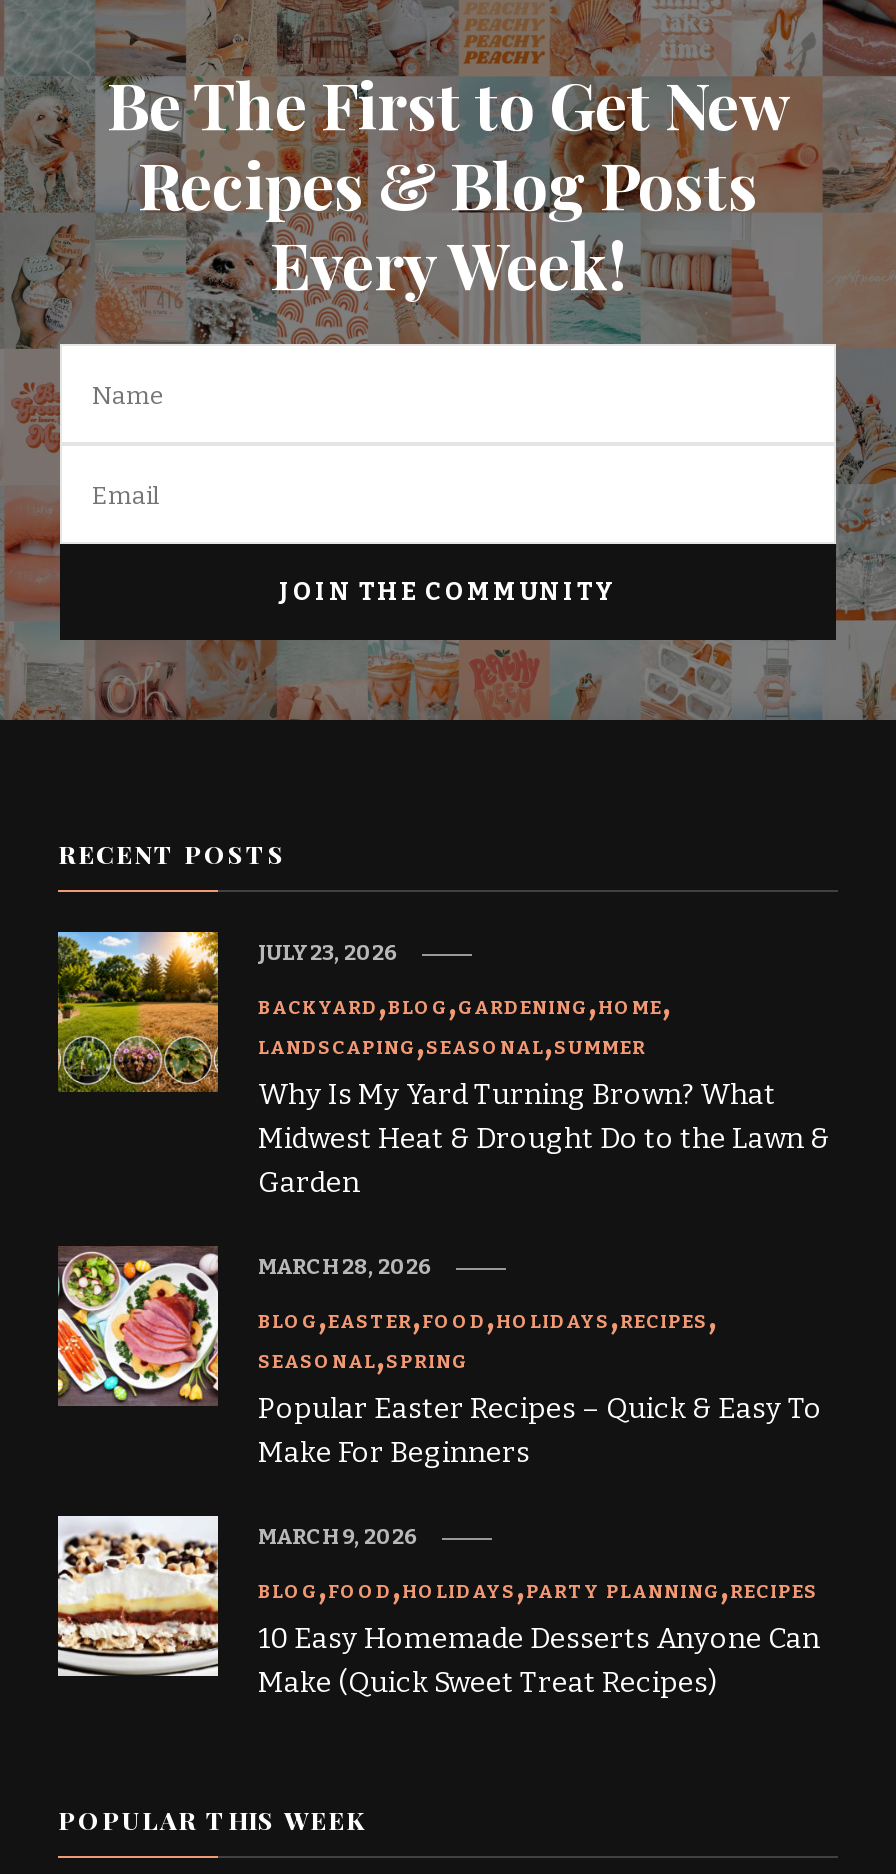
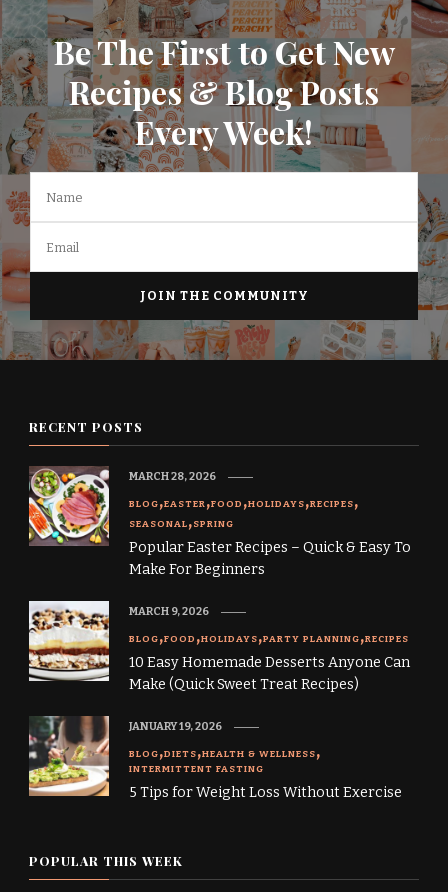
- [image]
- BACKYARD BLOG GARDENING HOME
- LANDSCAPING SEASONAL SUMMER
- Why Is My Yard Turning Brown? What
- Midwest Heat & Drought Do to the Lawn &
- Garden

- JULY 23, 2026

moved up: [image] | BLOG EASTER FOOD HOLIDAYS RECIPES | SEASONAL SPRING | ... | Make (Quick Sweet Treat Recipes) | MARCH 9, 2026

+ [image]
+ BLOG DIETS HEALTH & WELLNESS
+ INTERMITTENT FASTING
+ 5 Tips for Weight Loss Without Exercise

+ JANUARY 19, 2026
